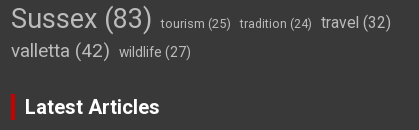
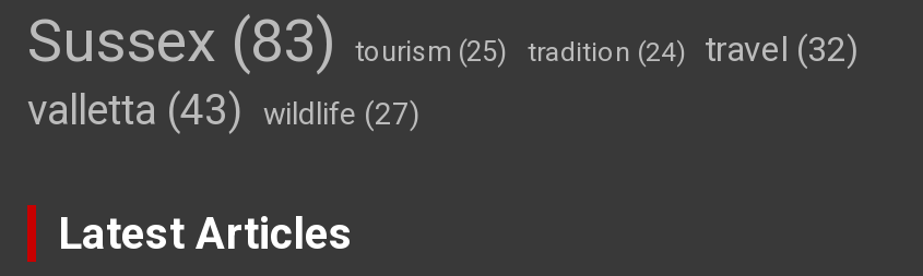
- valletta (42) wildlife (27)
+ valletta (43) wildlife (27)
